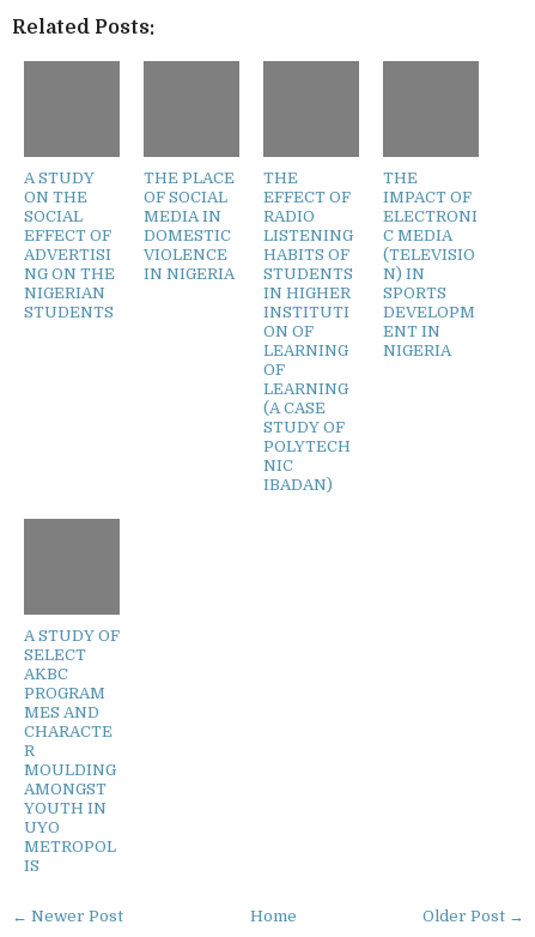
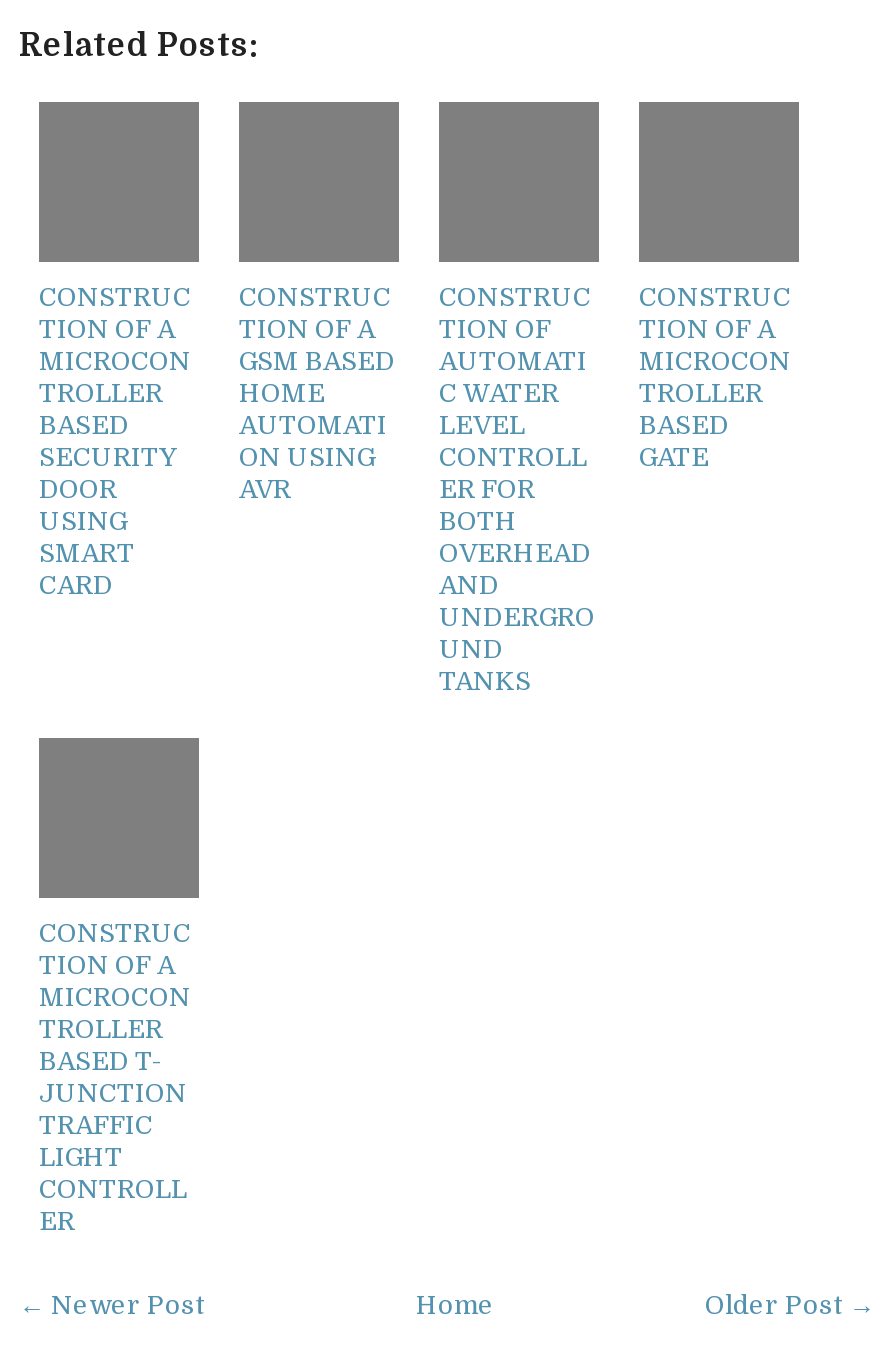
- A STUDY
- ON THE
- SOCIAL
- EFFECT OF
- ADVERTISI
- NG ON THE
- NIGERIAN
- STUDENTS
+ CONSTRUC
+ TION OF A
+ MICROCON
+ TROLLER
+ BASED
+ SECURITY
+ DOOR
+ USING
+ SMART
+ CARD

- THE PLACE
- OF SOCIAL
- MEDIA IN
- DOMESTIC
- VIOLENCE
- IN NIGERIA
+ CONSTRUC
+ TION OF A
+ GSM BASED
+ HOME
+ AUTOMATI
+ ON USING
+ AVR

- THE
- EFFECT OF
- RADIO
- LISTENING
- HABITS OF
- STUDENTS
- IN HIGHER
- INSTITUTI
- ON OF
- LEARNING
- OF
- LEARNING
- (A CASE
- STUDY OF
- POLYTECH
- NIC
- IBADAN)
+ CONSTRUC
+ TION OF
+ AUTOMATI
+ C WATER
+ LEVEL
+ CONTROLL
+ ER FOR
+ BOTH
+ OVERHEAD
+ AND
+ UNDERGRO
+ UND
+ TANKS

- THE
- IMPACT OF
- ELECTRONI
- C MEDIA
- (TELEVISIO
- N) IN
- SPORTS
- DEVELOPM
- ENT IN
- NIGERIA
+ CONSTRUC
+ TION OF A
+ MICROCON
+ TROLLER
+ BASED
+ GATE

- A STUDY OF
- SELECT
- AKBC
- PROGRAM
- MES AND
- CHARACTE
- R
- MOULDING
- AMONGST
- YOUTH IN
- UYO
- METROPOL
- IS
+ CONSTRUC
+ TION OF A
+ MICROCON
+ TROLLER
+ BASED T-
+ JUNCTION
+ TRAFFIC
+ LIGHT
+ CONTROLL
+ ER
